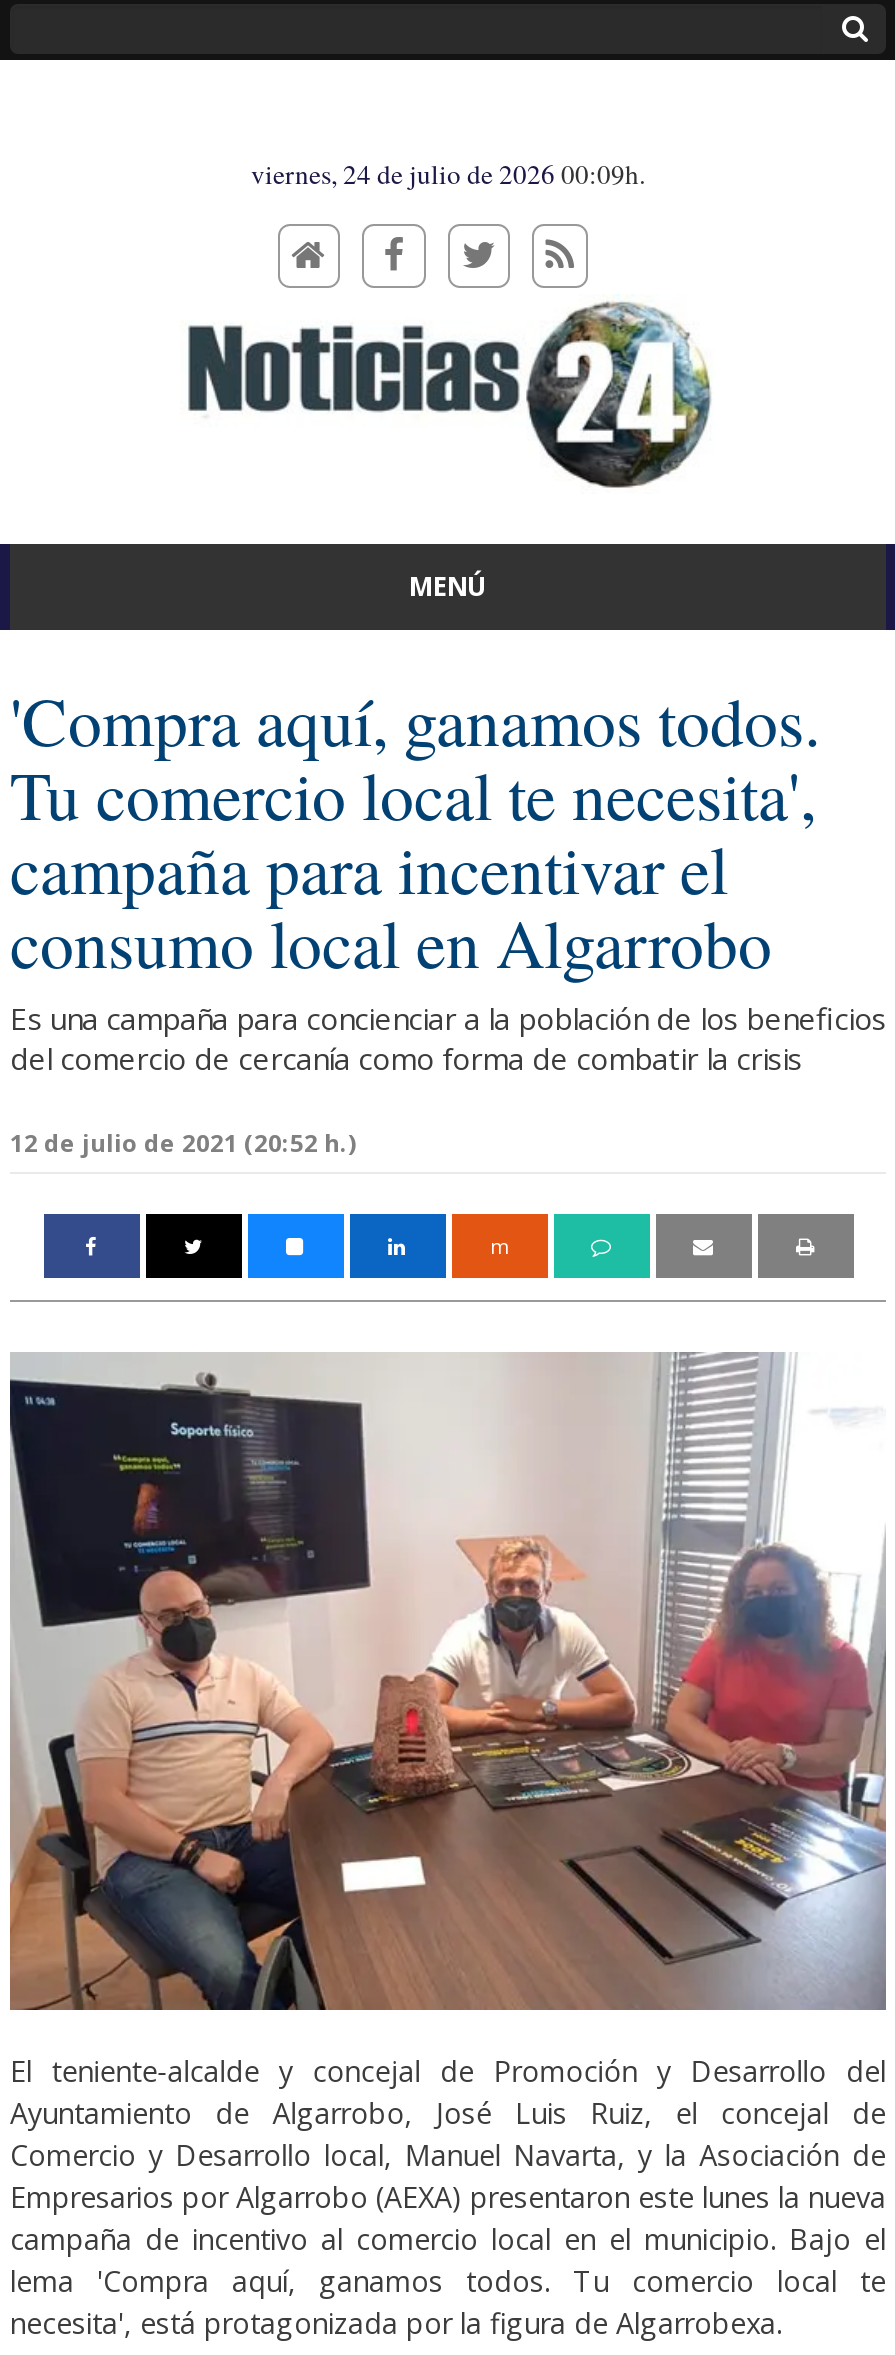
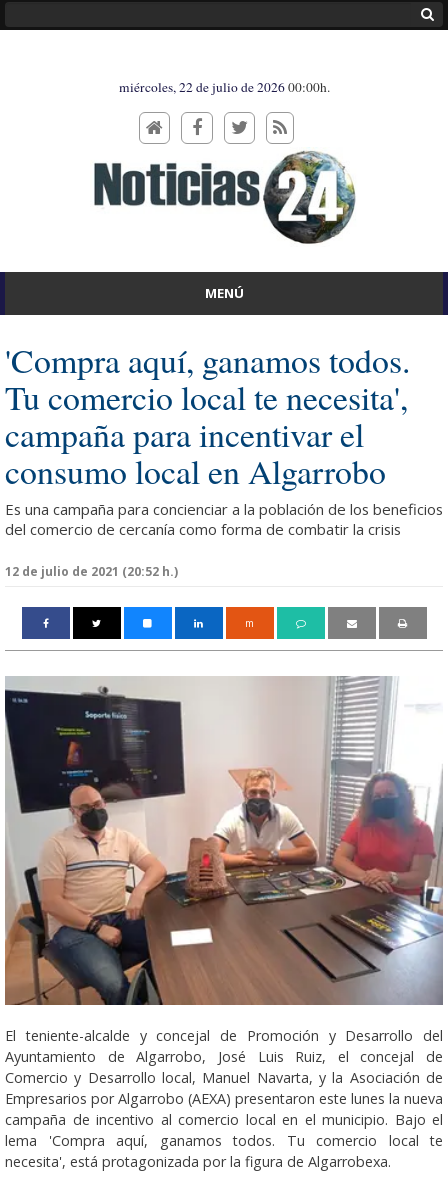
- viernes, 24 de julio de 2026 00:09h.
+ miércoles, 22 de julio de 2026 00:00h.
